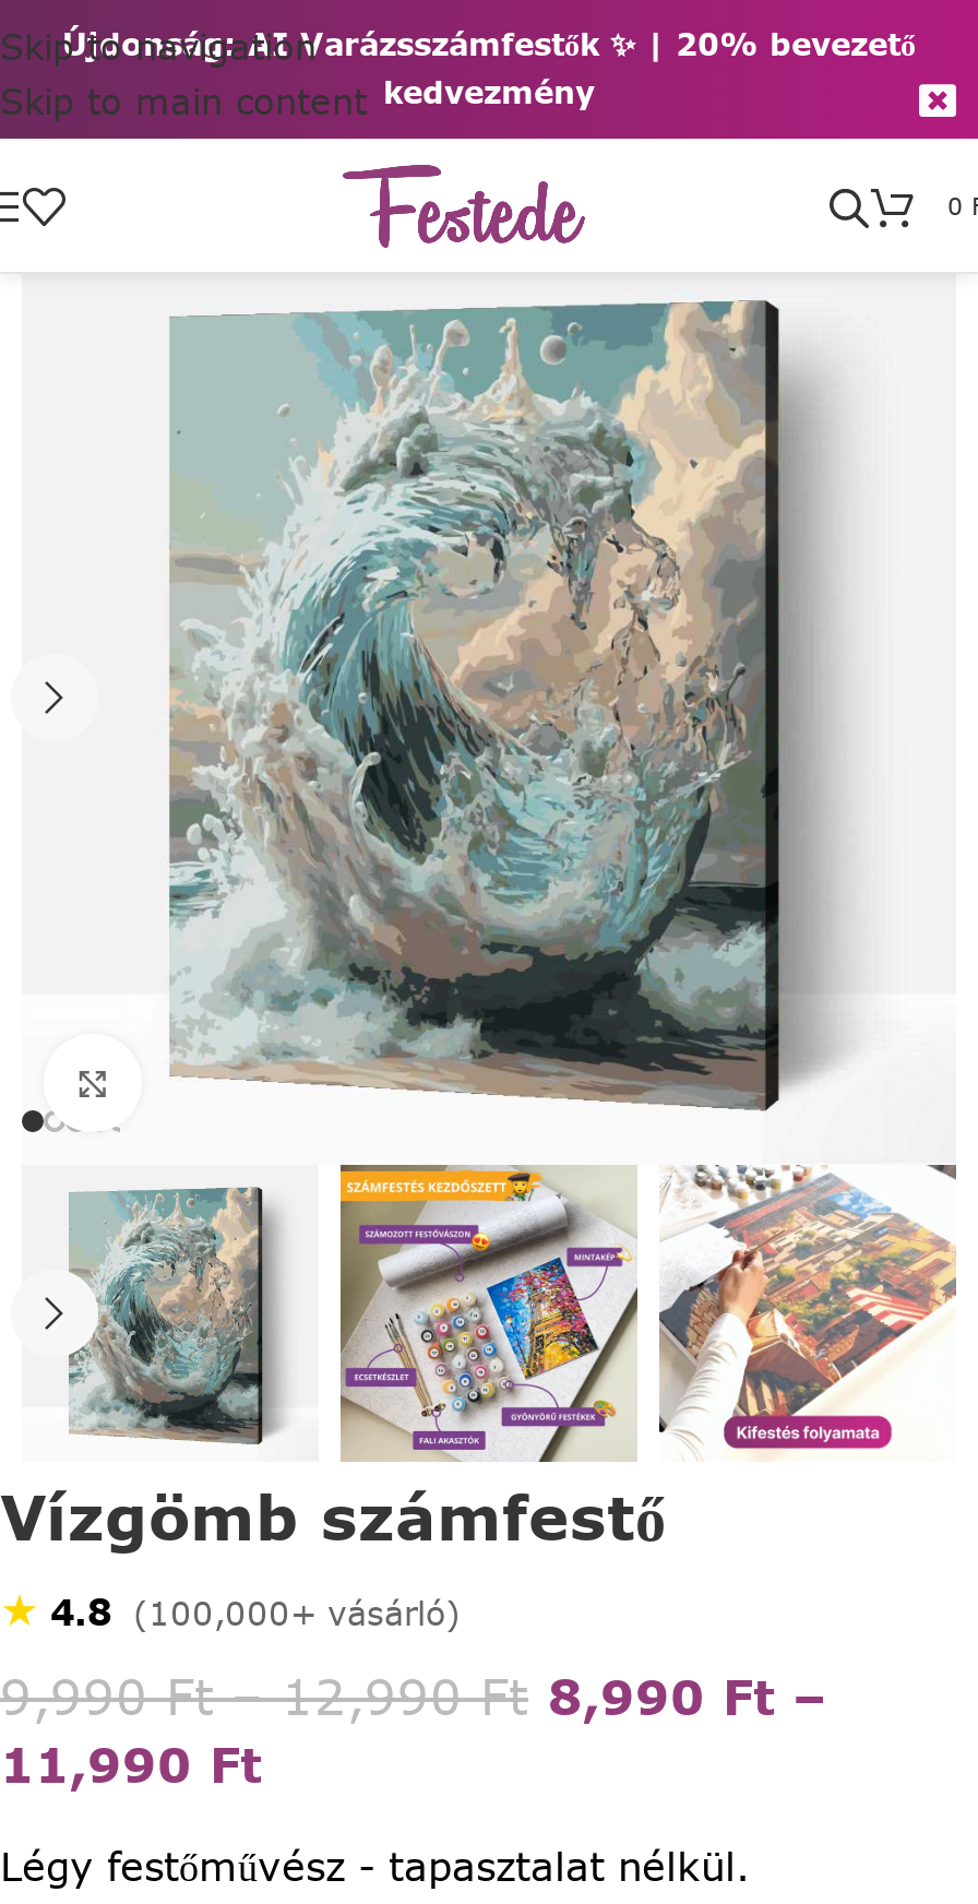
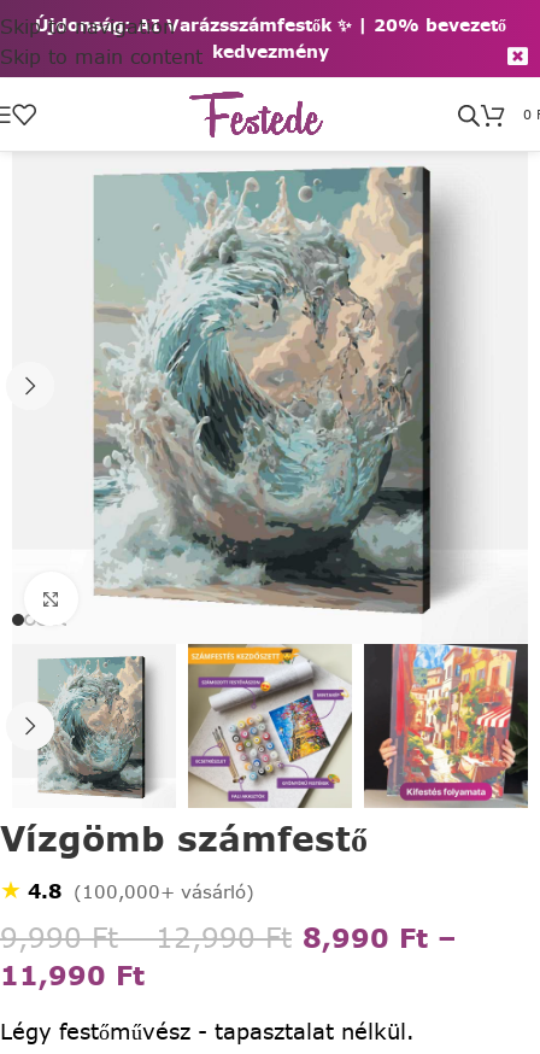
- [image]
+ [image]
